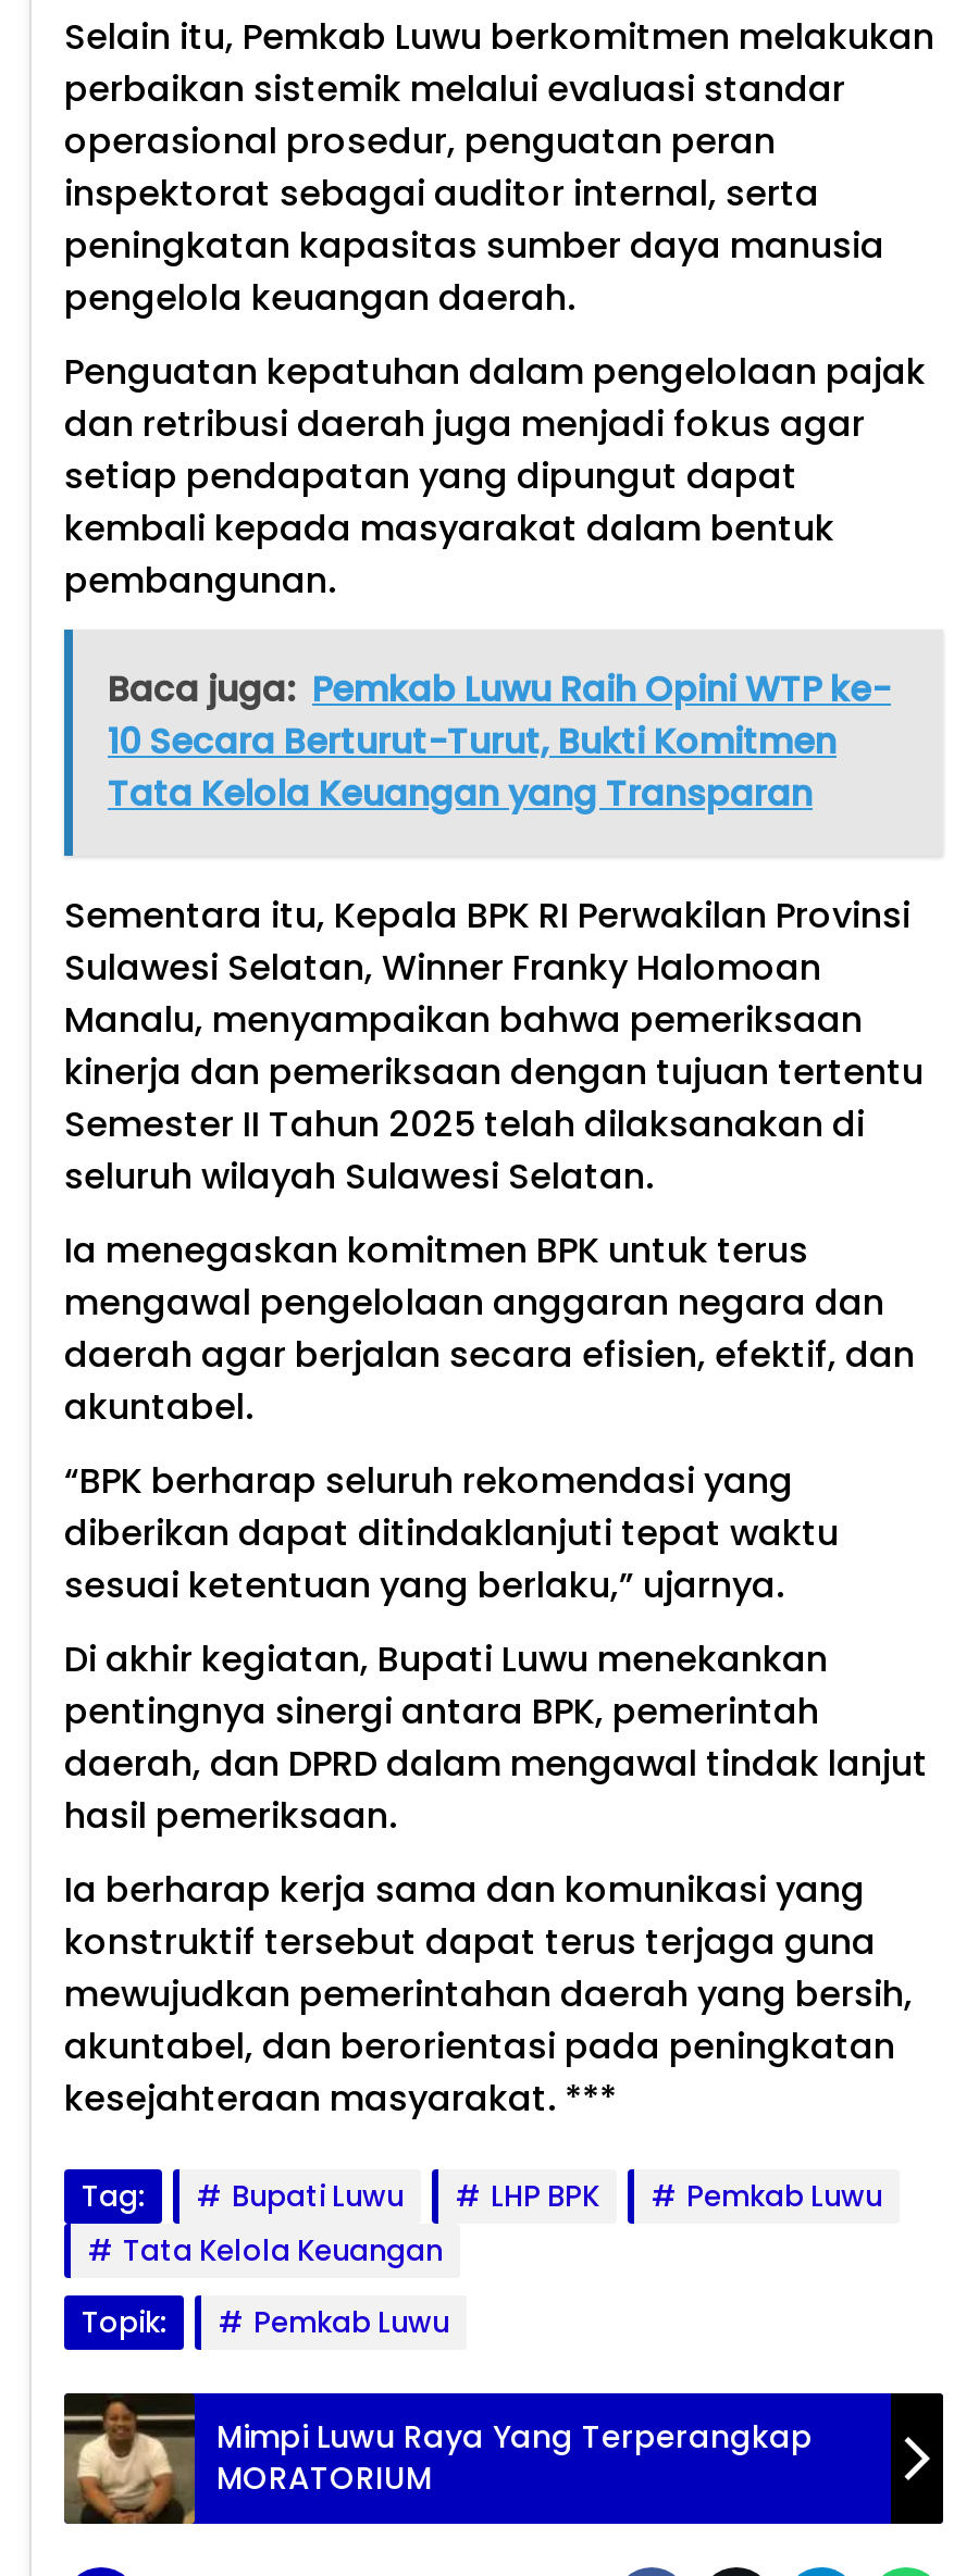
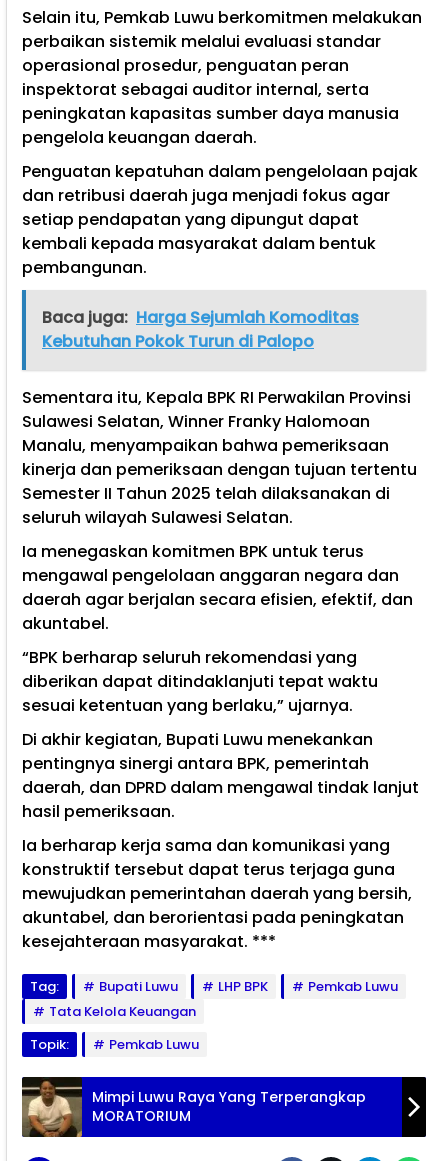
- Baca juga: Pemkab Luwu Raih Opini WTP ke-
- 10 Secara Berturut-Turut, Bukti Komitmen
- Tata Kelola Keuangan yang Transparan
+ Baca juga: Harga Sejumlah Komoditas
+ Kebutuhan Pokok Turun di Palopo
